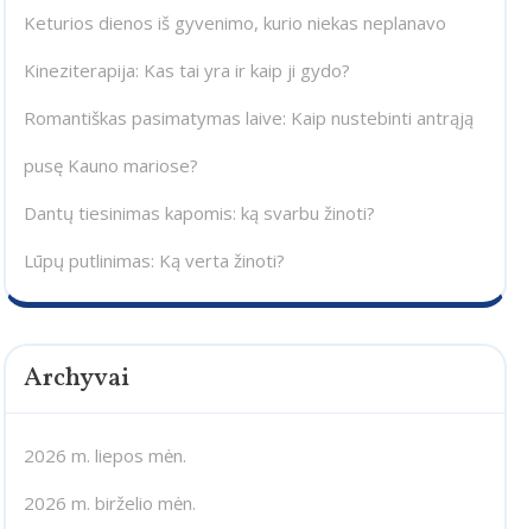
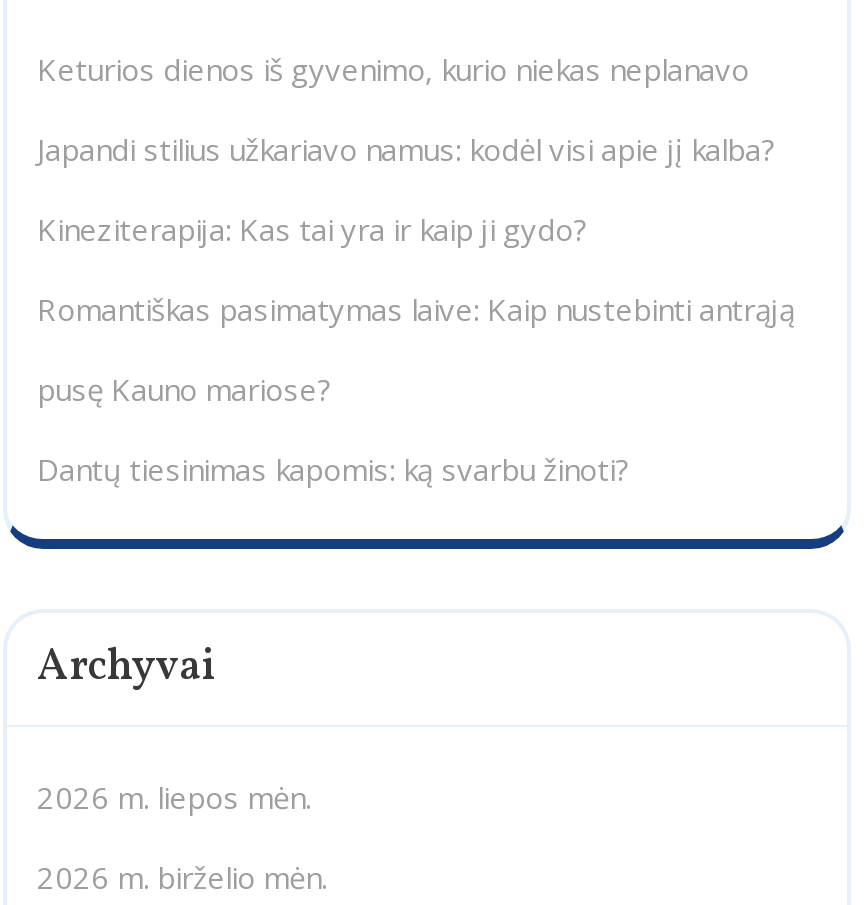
+ Japandi stilius užkariavo namus: kodėl visi apie jį kalba?

moved down: Kineziterapija: Kas tai yra ir kaip ji gydo? | Romantiškas pasimatymas laive: Kaip nustebinti antrąją | pusę Kauno mariose? | Dantų tiesinimas kapomis: ką svarbu žinoti?

- Lūpų putlinimas: Ką verta žinoti?
